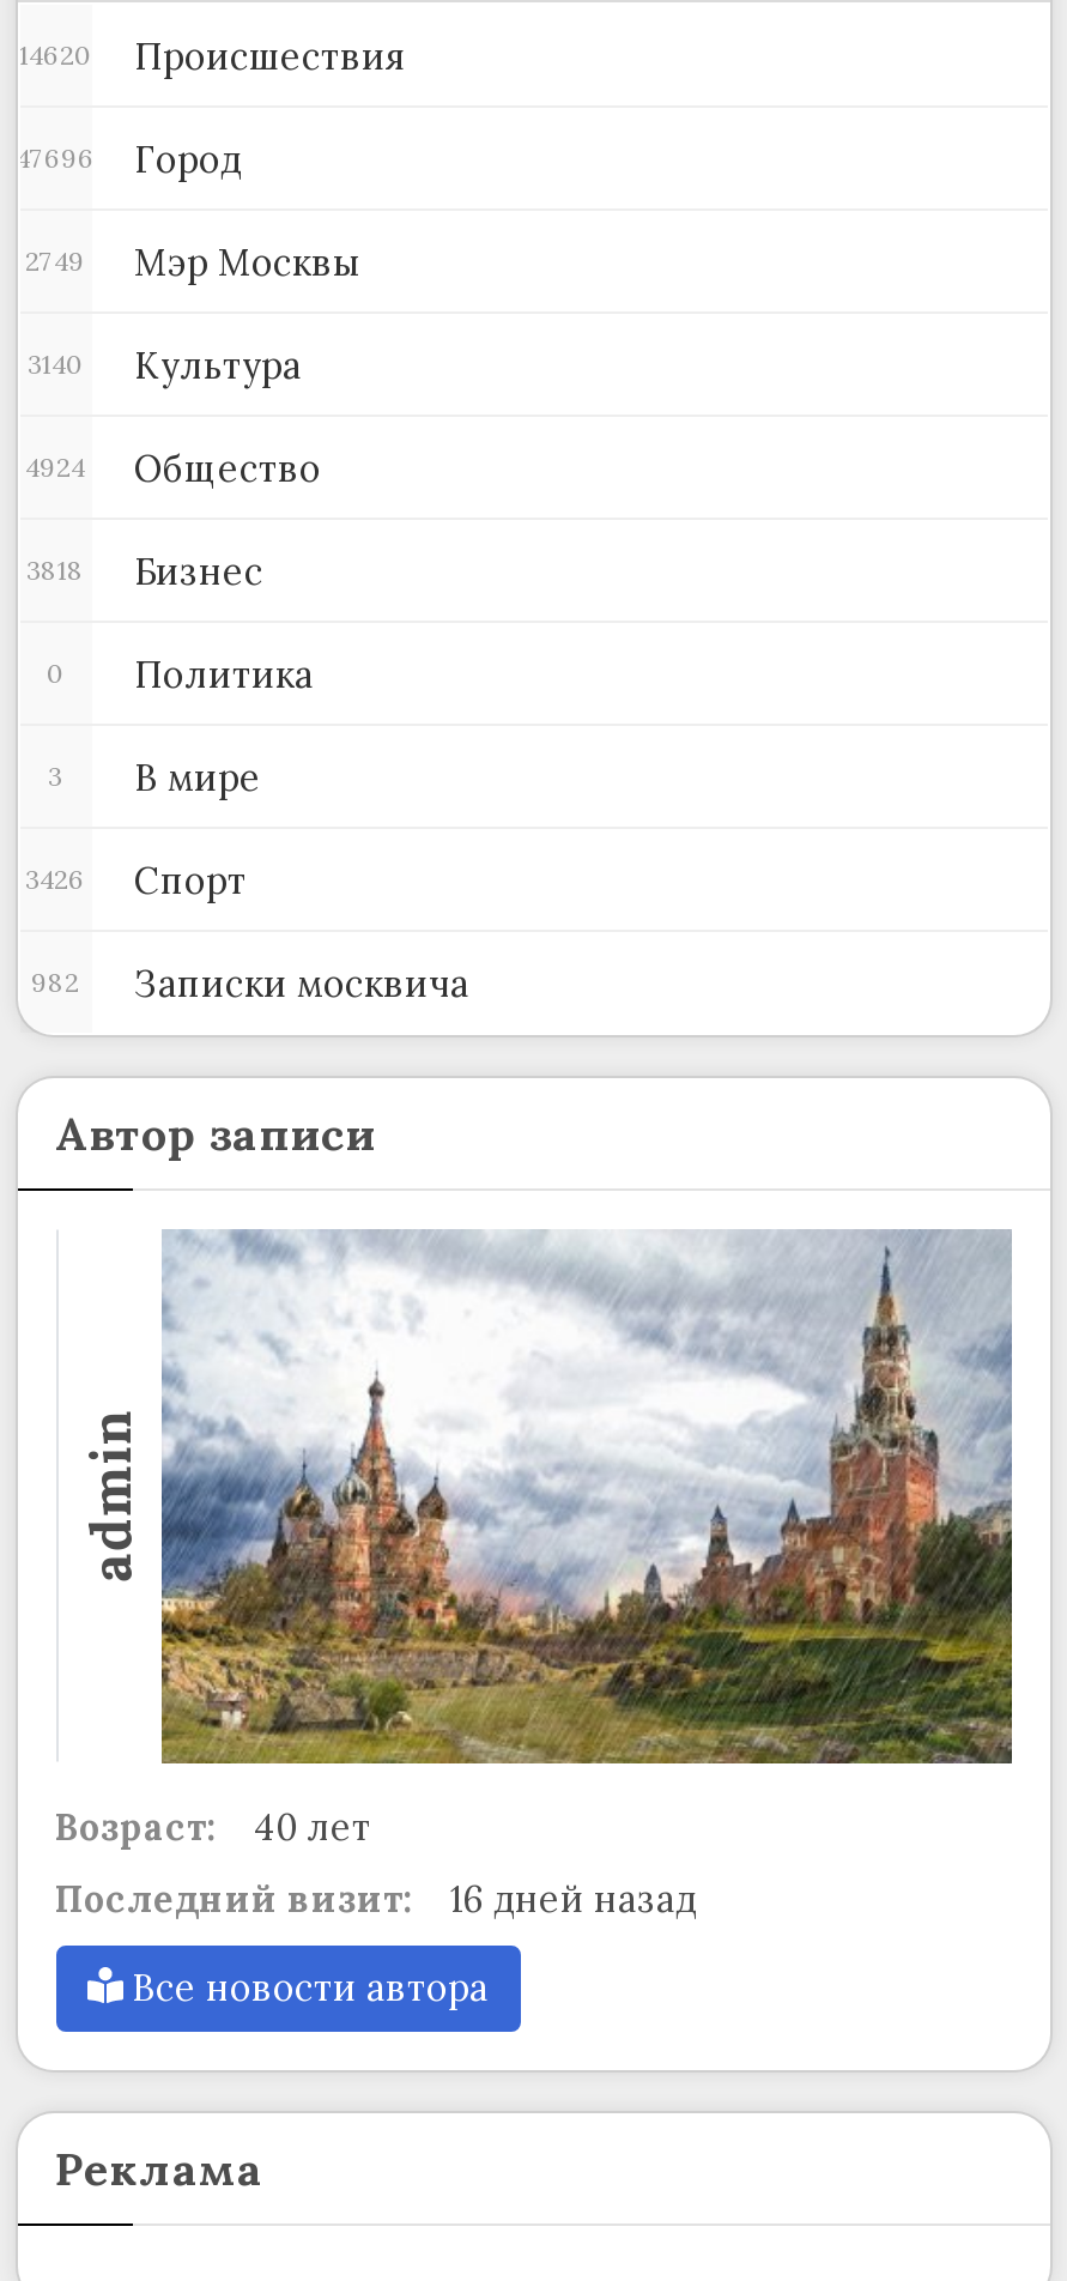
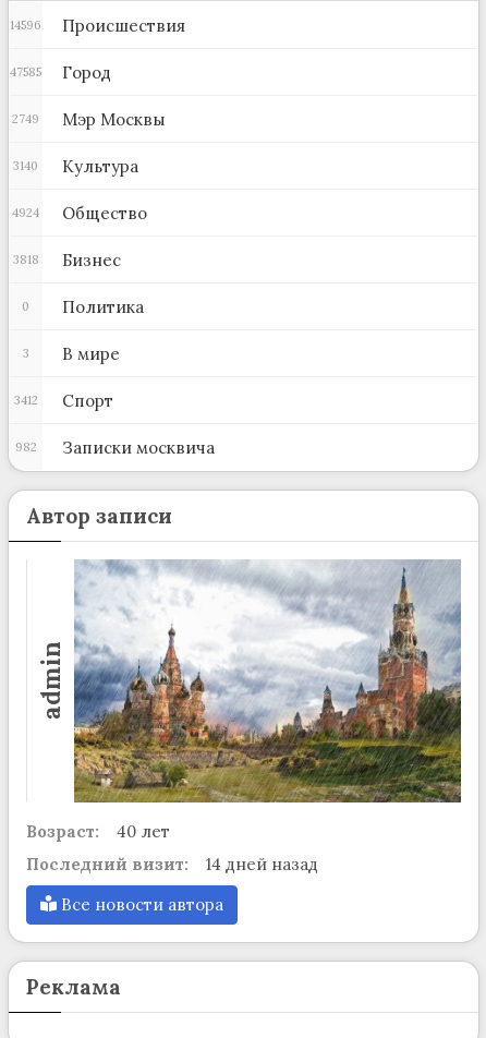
- 14620 Происшествия
+ 14596 Происшествия

- 47696 Город
+ 47585 Город

- 3426 Спорт
+ 3412 Спорт

- Последний визит: 16 дней назад
+ Последний визит: 14 дней назад
